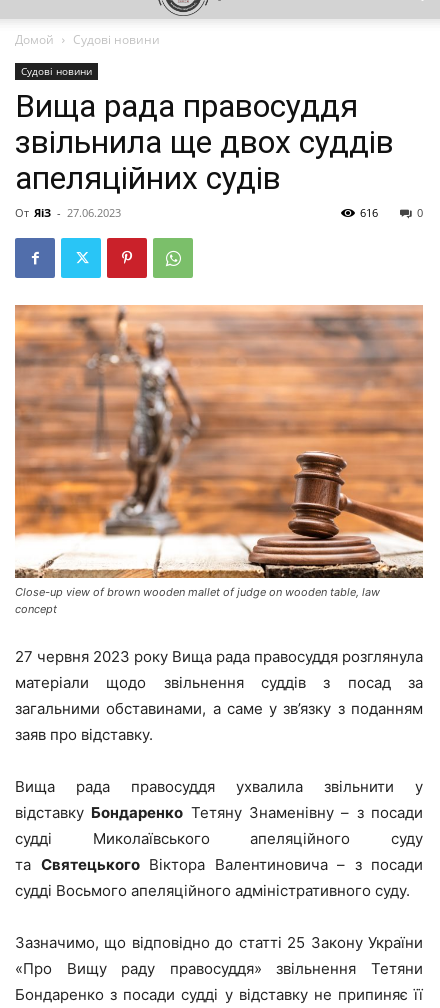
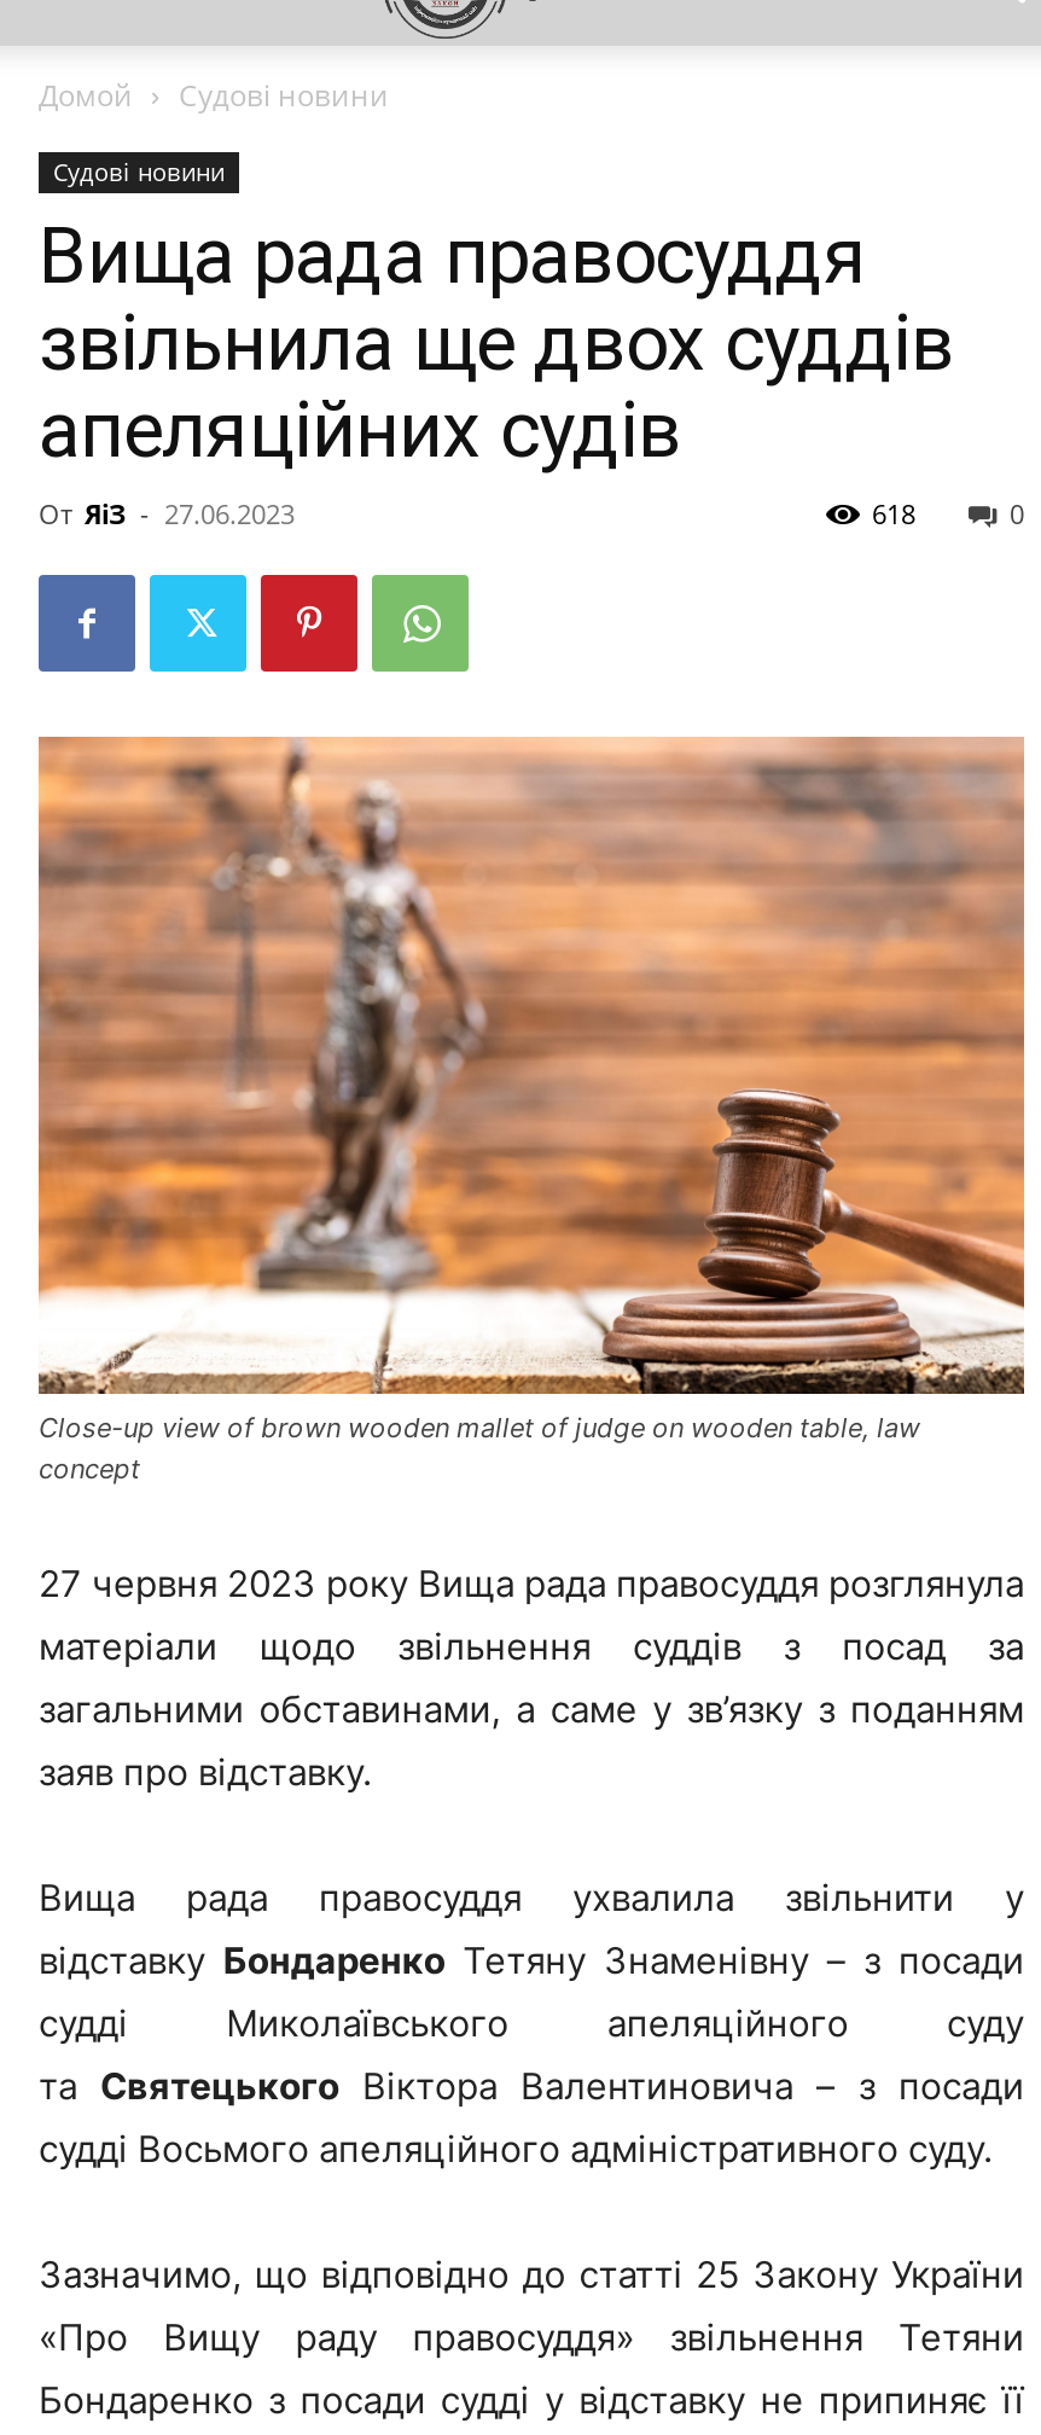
- 616
+ 618
